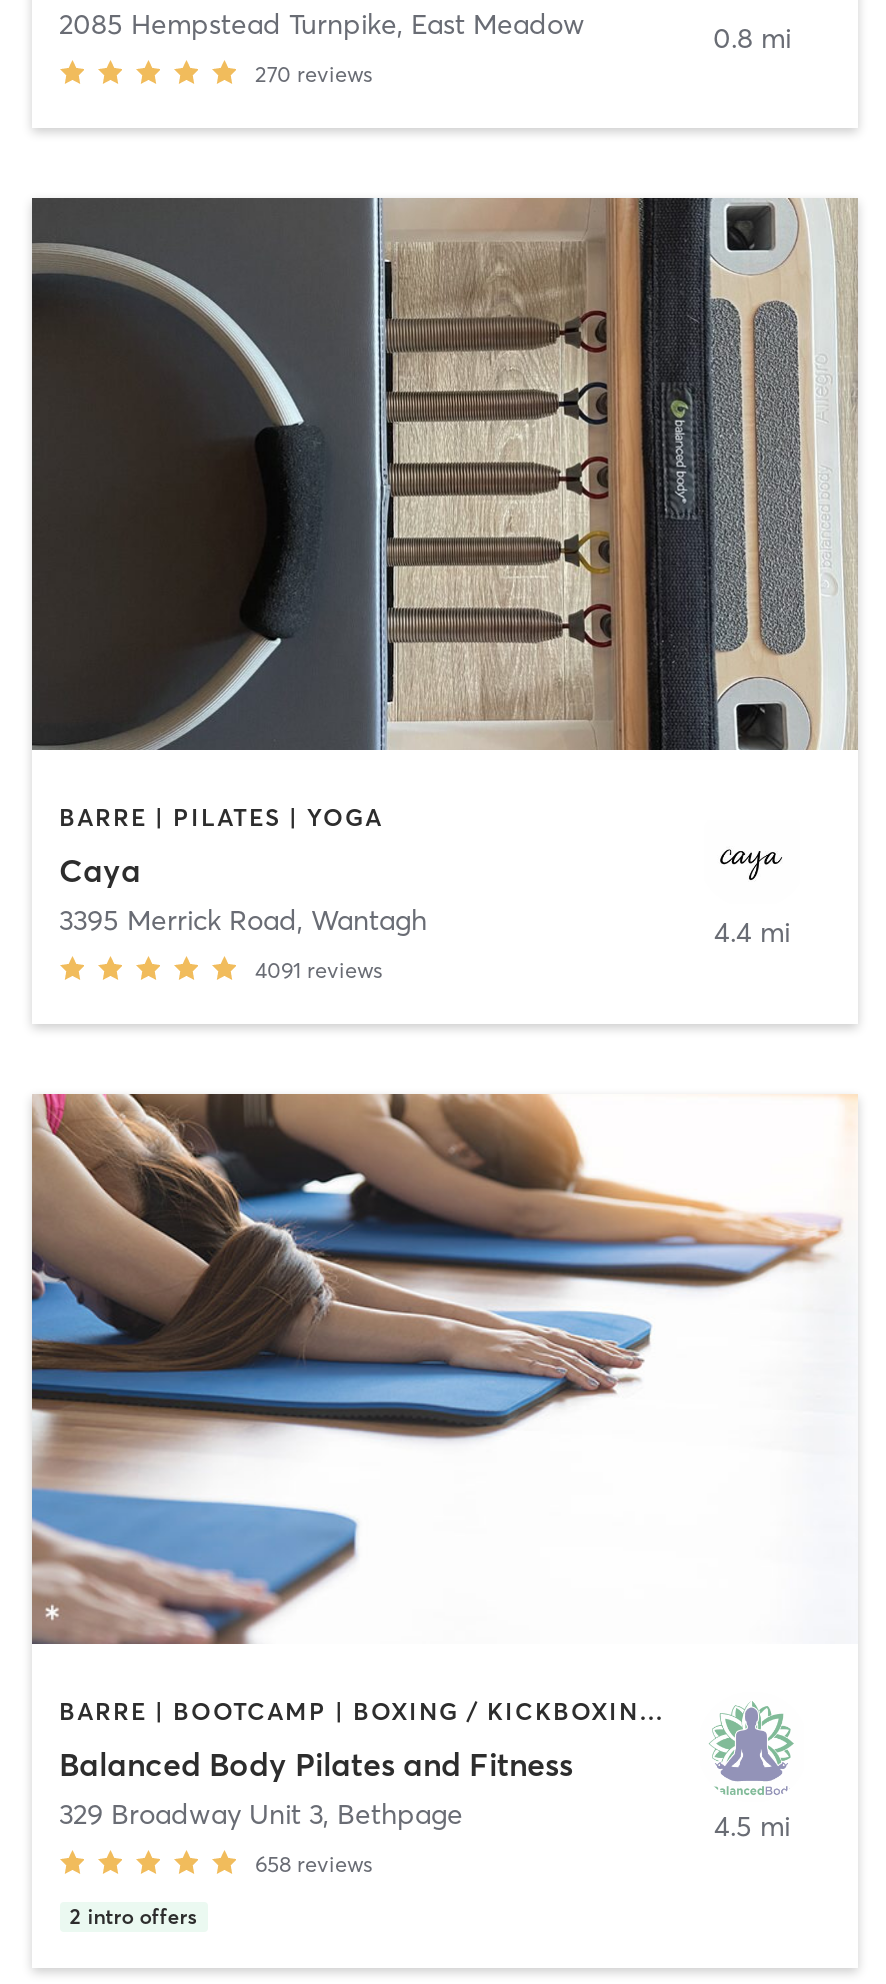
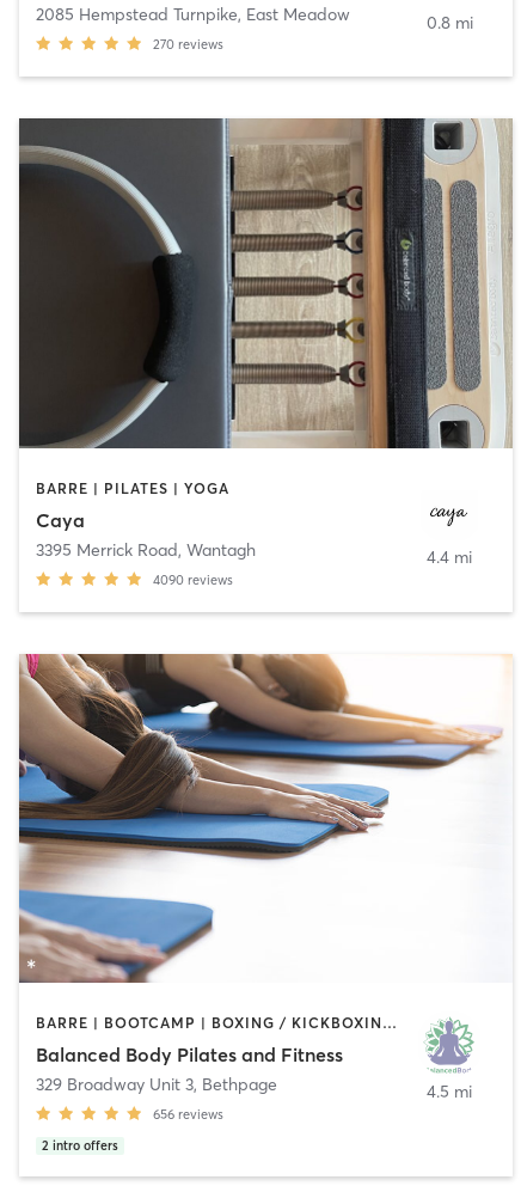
- 4091 reviews
+ 4090 reviews

- 658 reviews
+ 656 reviews
